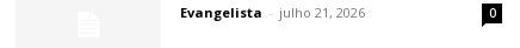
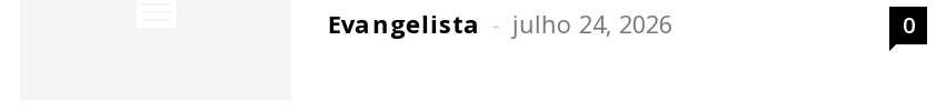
- Evangelista - julho 21, 2026
+ Evangelista - julho 24, 2026
